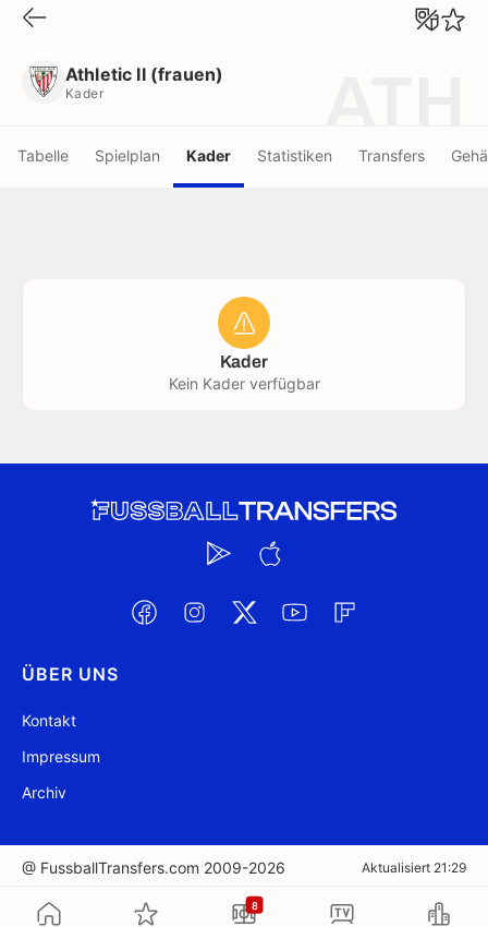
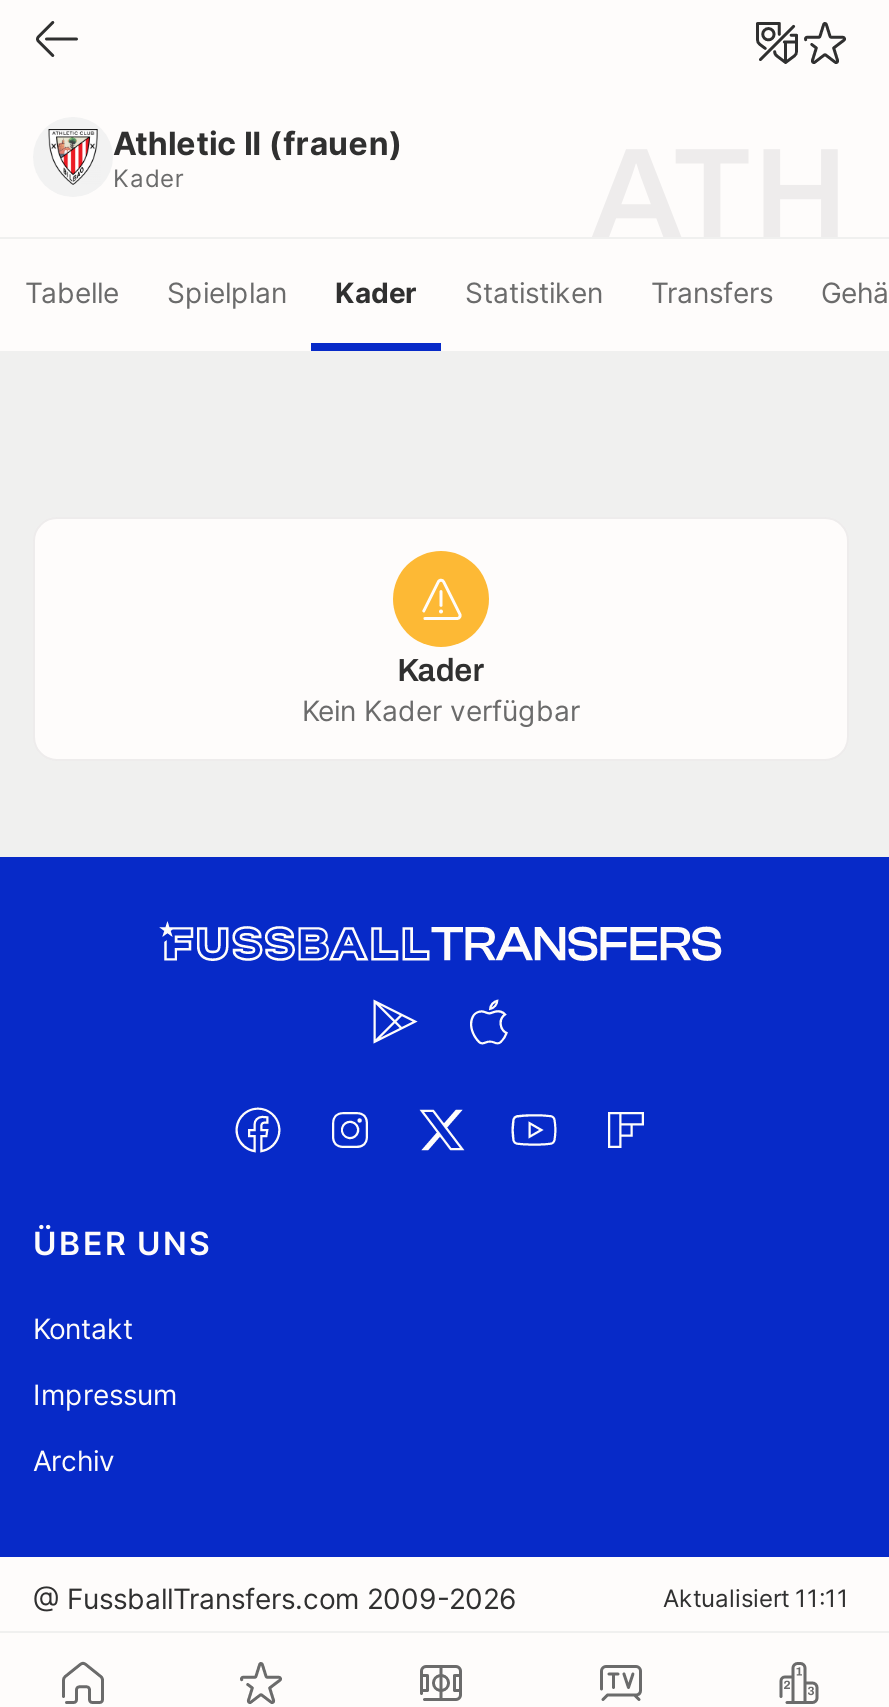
- Aktualisiert 21:29
+ Aktualisiert 11:11

- 8
